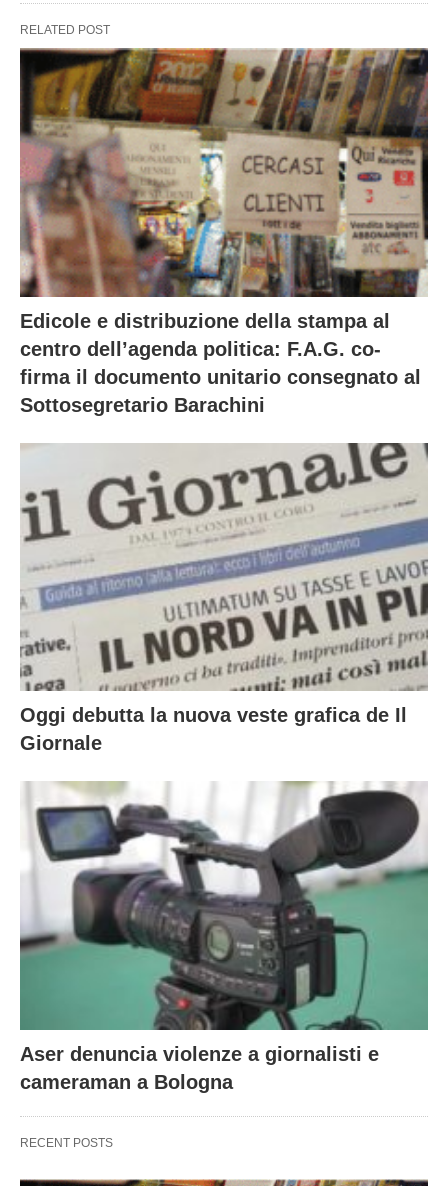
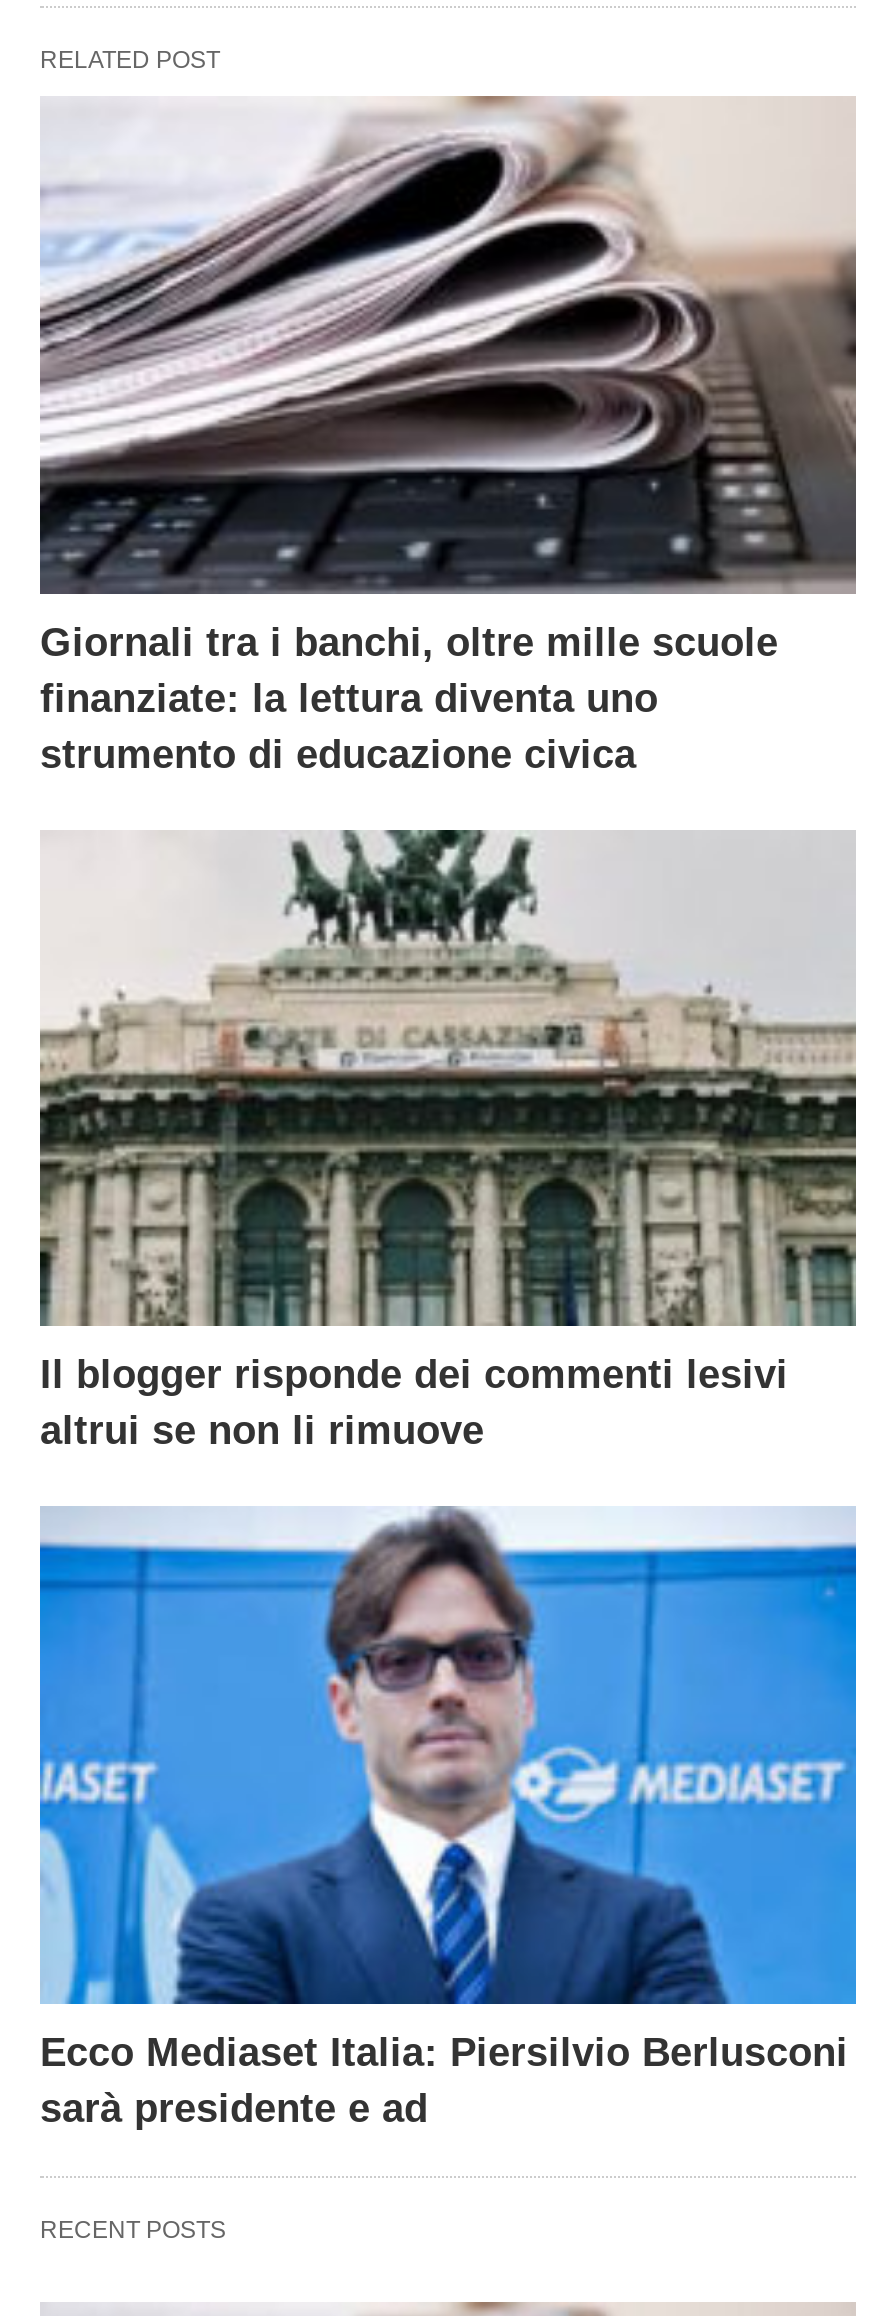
- [image]
- Edicole e distribuzione della stampa al
- centro dell’agenda politica: F.A.G. co-
- firma il documento unitario consegnato al
- Sottosegretario Barachini
+ [image]
+ Giornali tra i banchi, oltre mille scuole
+ finanziate: la lettura diventa uno
+ strumento di educazione civica

- [image]
- Oggi debutta la nuova veste grafica de Il
- Giornale
+ [image]
+ Il blogger risponde dei commenti lesivi
+ altrui se non li rimuove

- [image]
- Aser denuncia violenze a giornalisti e
- cameraman a Bologna
+ [image]
+ Ecco Mediaset Italia: Piersilvio Berlusconi
+ sarà presidente e ad
